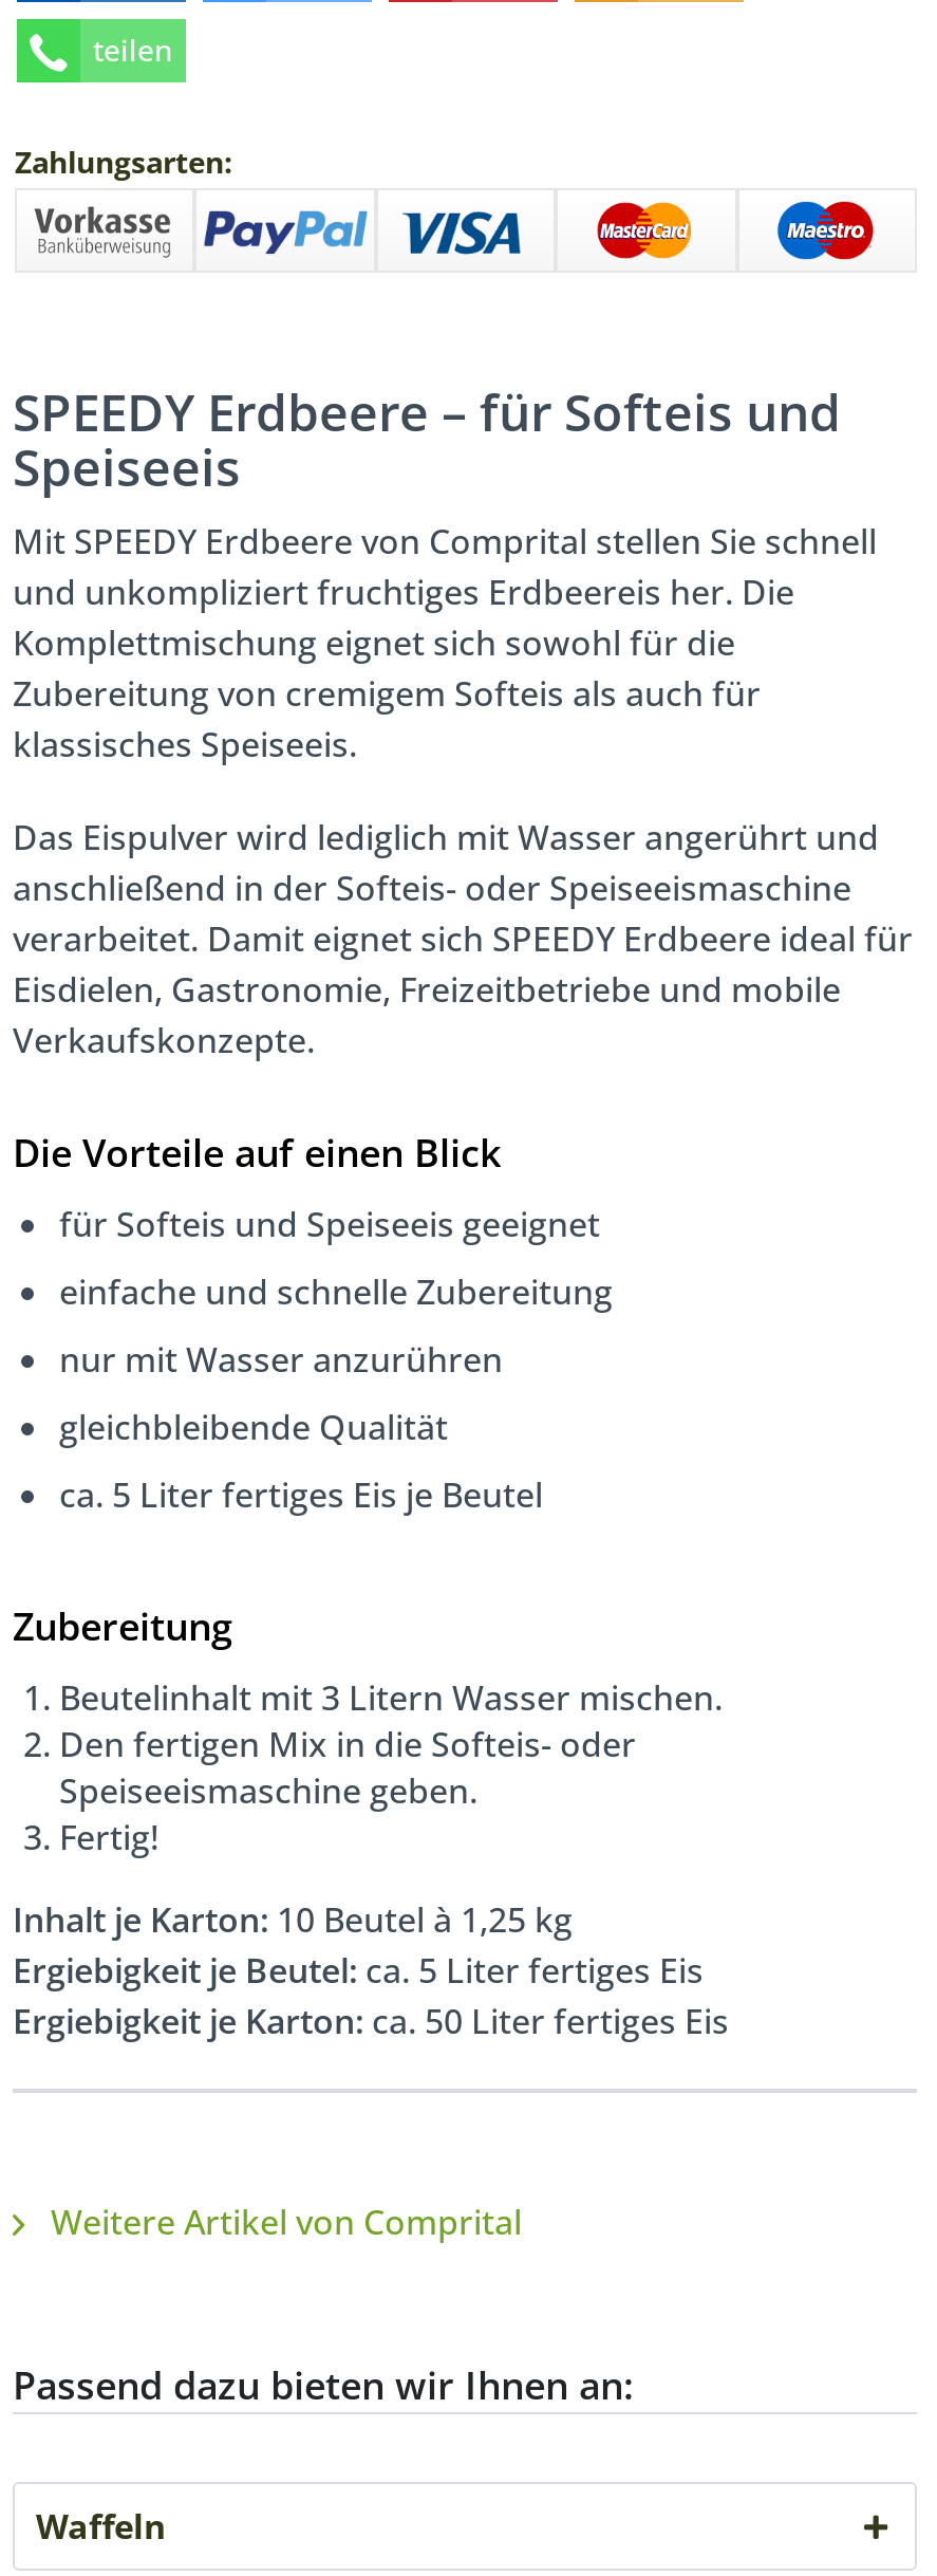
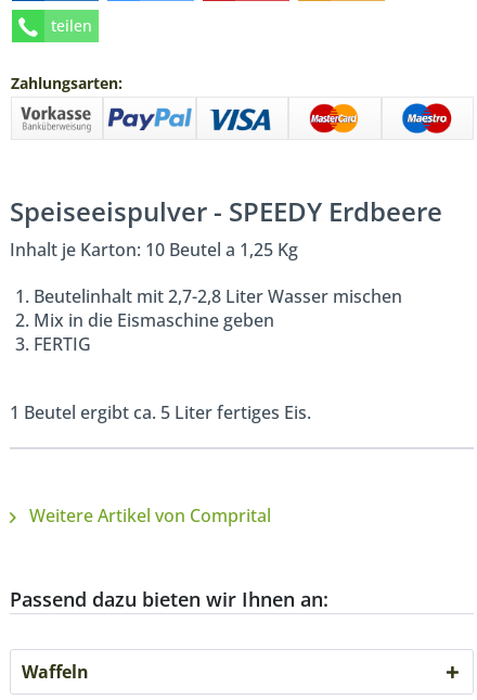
- SPEEDY Erdbeere – für Softeis und
- Speiseeis
- Mit SPEEDY Erdbeere von Comprital stellen Sie schnell
- und unkompliziert fruchtiges Erdbeereis her. Die
- Komplettmischung eignet sich sowohl für die
- Zubereitung von cremigem Softeis als auch für
- klassisches Speiseeis.
- Das Eispulver wird lediglich mit Wasser angerührt und
- anschließend in der Softeis- oder Speiseeismaschine
- verarbeitet. Damit eignet sich SPEEDY Erdbeere ideal für
- Eisdielen, Gastronomie, Freizeitbetriebe und mobile
- Verkaufskonzepte.
- Die Vorteile auf einen Blick
- für Softeis und Speiseeis geeignet
- einfache und schnelle Zubereitung
- nur mit Wasser anzurühren
- gleichbleibende Qualität
- ca. 5 Liter fertiges Eis je Beutel
- Zubereitung
- Beutelinhalt mit 3 Litern Wasser mischen.
- Den fertigen Mix in die Softeis- oder
- Speiseeismaschine geben.
- Fertig!
- Inhalt je Karton: 10 Beutel à 1,25 kg
- Ergiebigkeit je Beutel: ca. 5 Liter fertiges Eis
- Ergiebigkeit je Karton: ca. 50 Liter fertiges Eis
+ Speiseeispulver - SPEEDY Erdbeere
+ Inhalt je Karton: 10 Beutel a 1,25 Kg
+ Beutelinhalt mit 2,7-2,8 Liter Wasser mischen
+ Mix in die Eismaschine geben
+ FERTIG
+ 1 Beutel ergibt ca. 5 Liter fertiges Eis.
